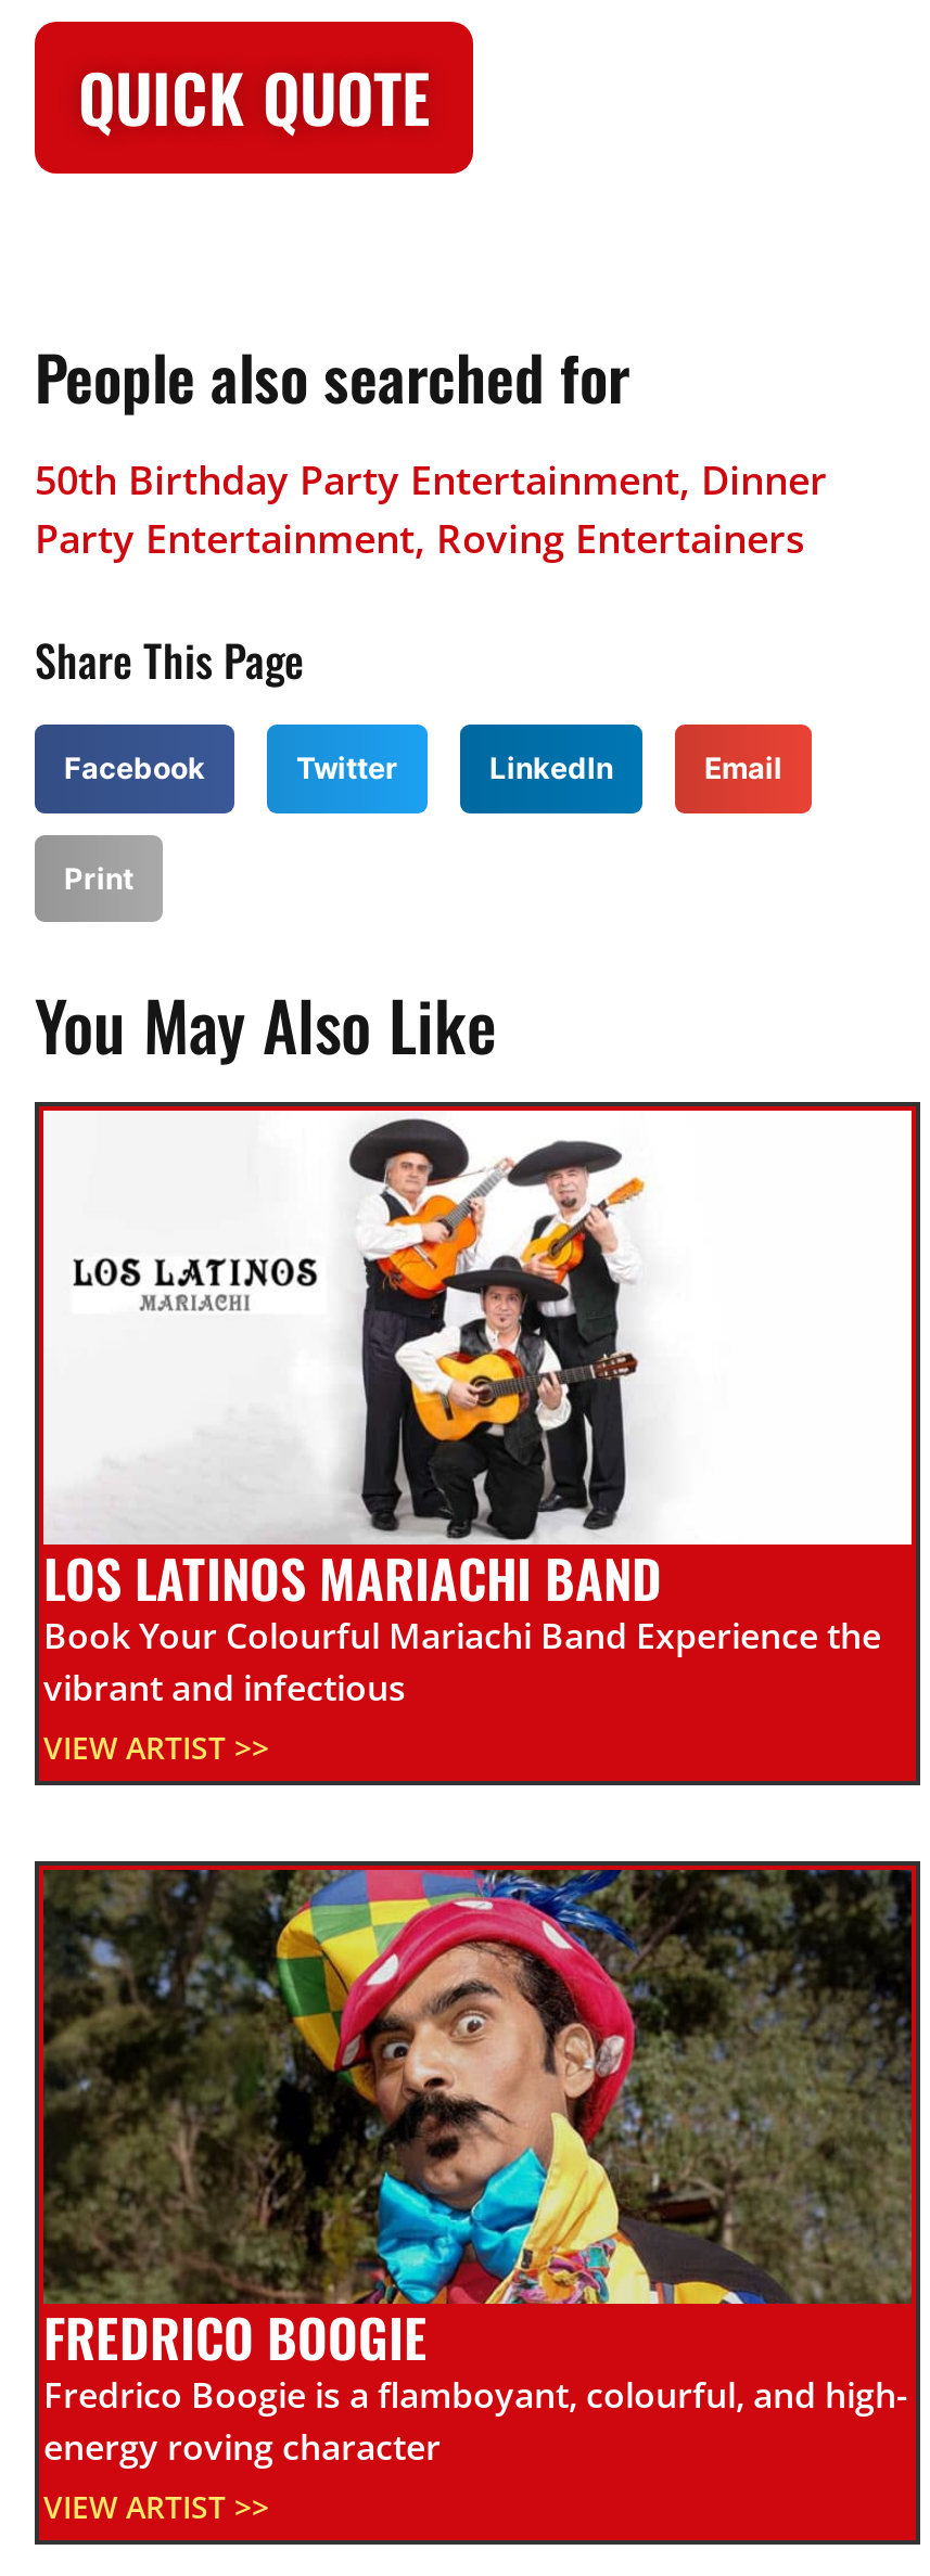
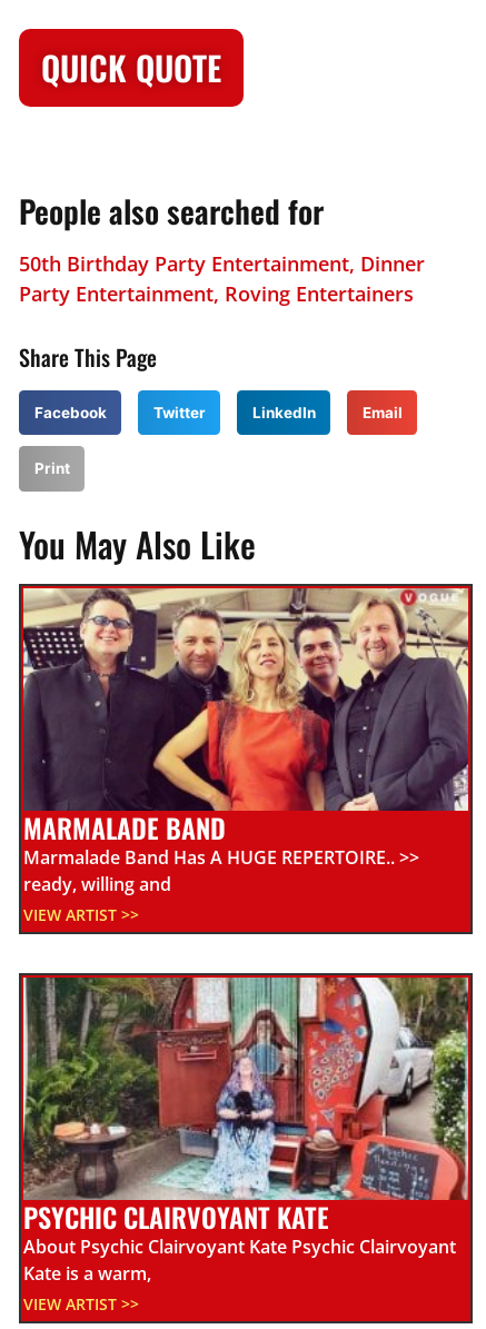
- [image]
- LOS LATINOS MARIACHI BAND
- Book Your Colourful Mariachi Band Experience the
- vibrant and infectious
+ [image]
+ MARMALADE BAND
+ Marmalade Band Has A HUGE REPERTOIRE.. >>
+ ready, willing and

- [image]
- FREDRICO BOOGIE
- Fredrico Boogie is a flamboyant, colourful, and high-
- energy roving character
+ [image]
+ PSYCHIC CLAIRVOYANT KATE
+ About Psychic Clairvoyant Kate Psychic Clairvoyant
+ Kate is a warm,
